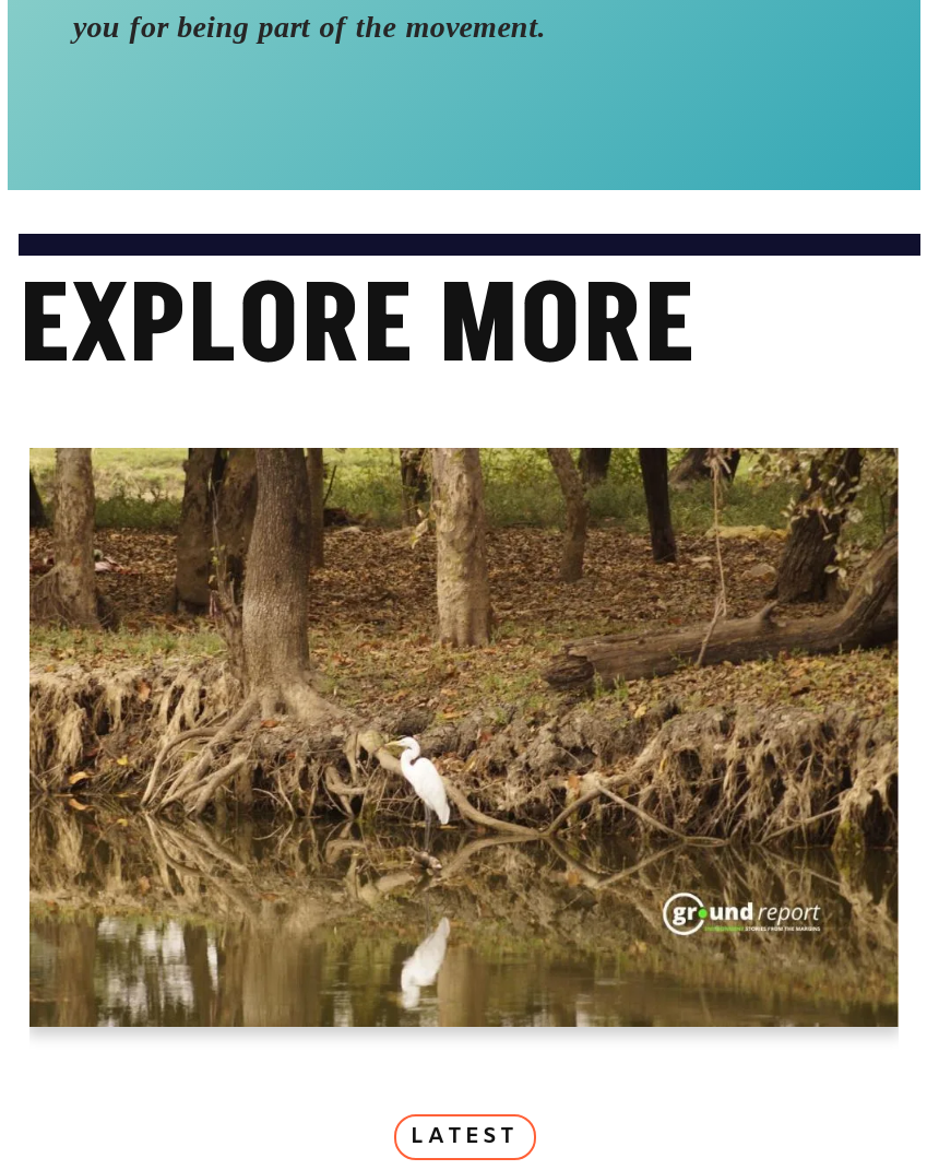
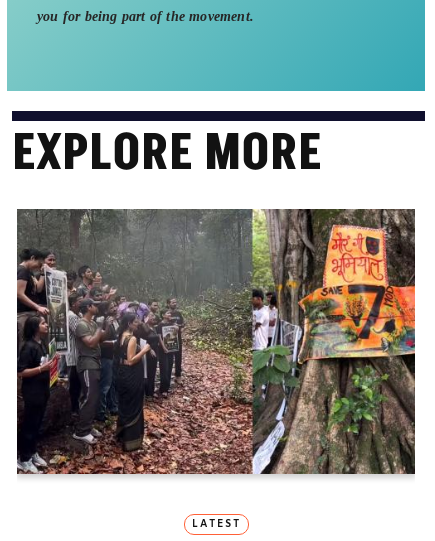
- [image]
+ [image]
